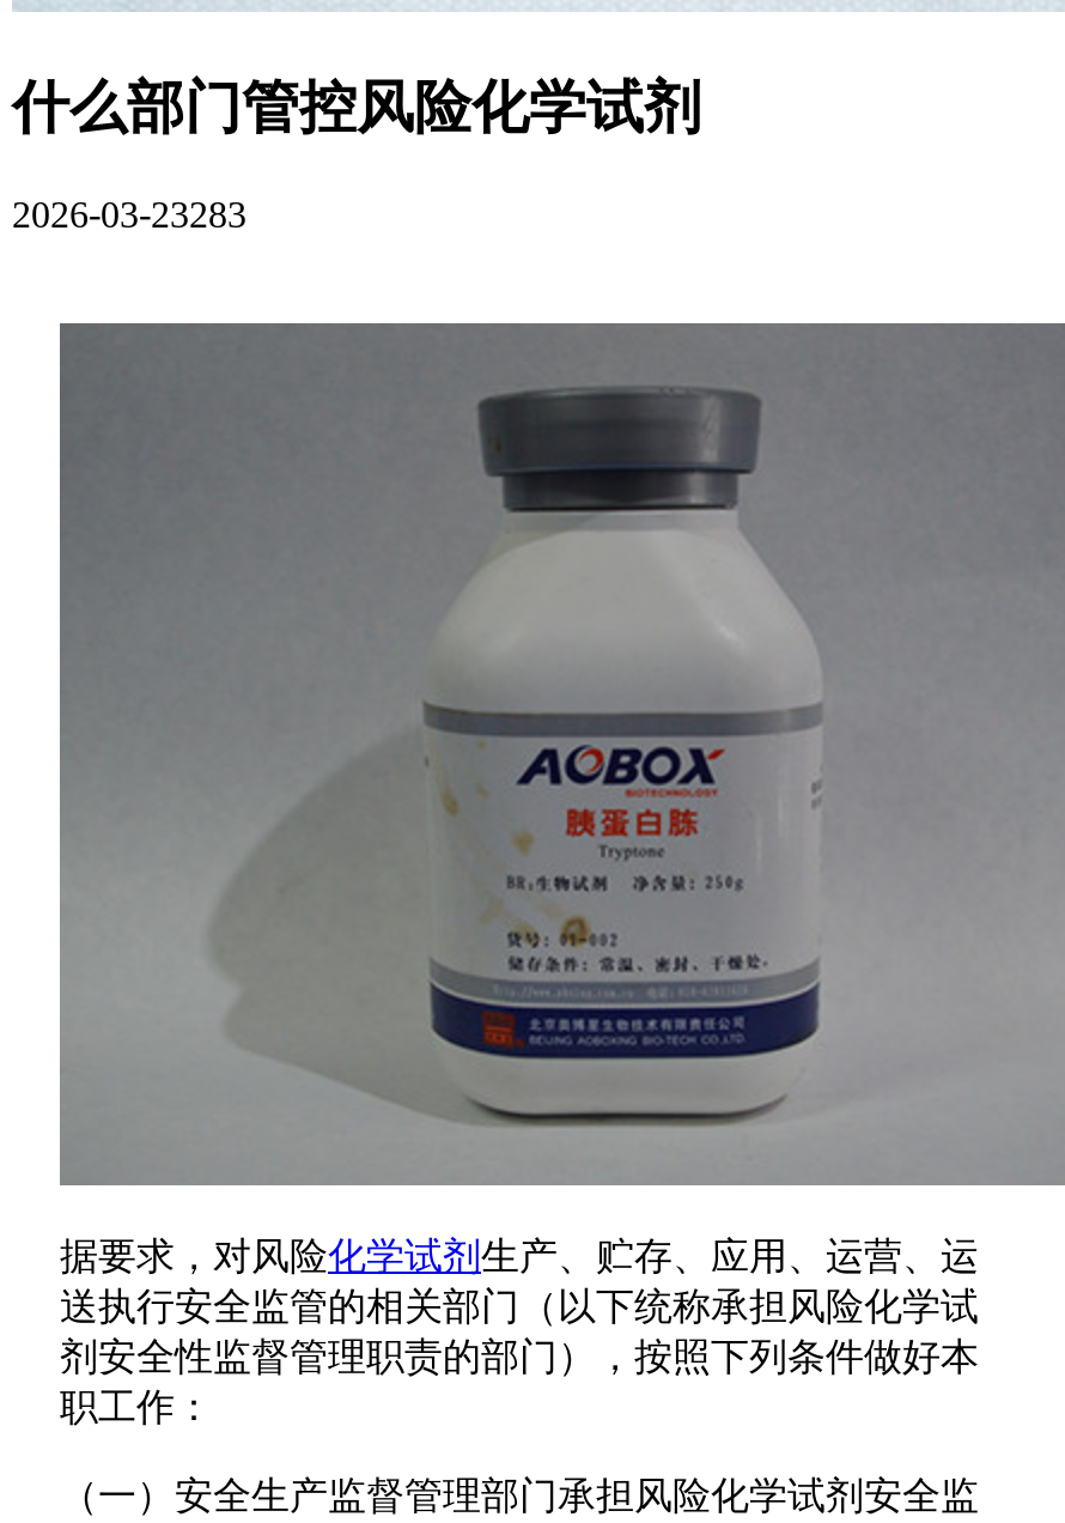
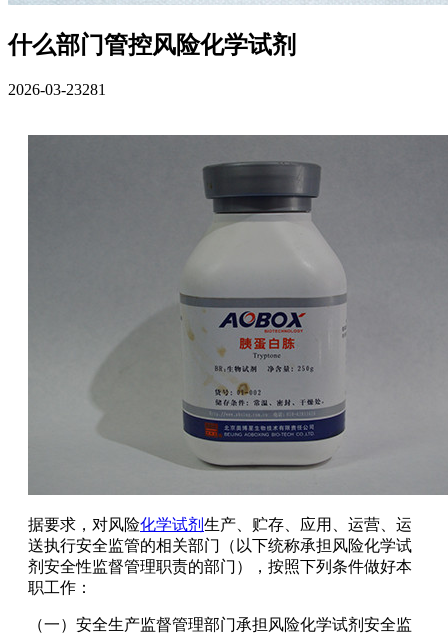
- 2026-03-23283
+ 2026-03-23281
